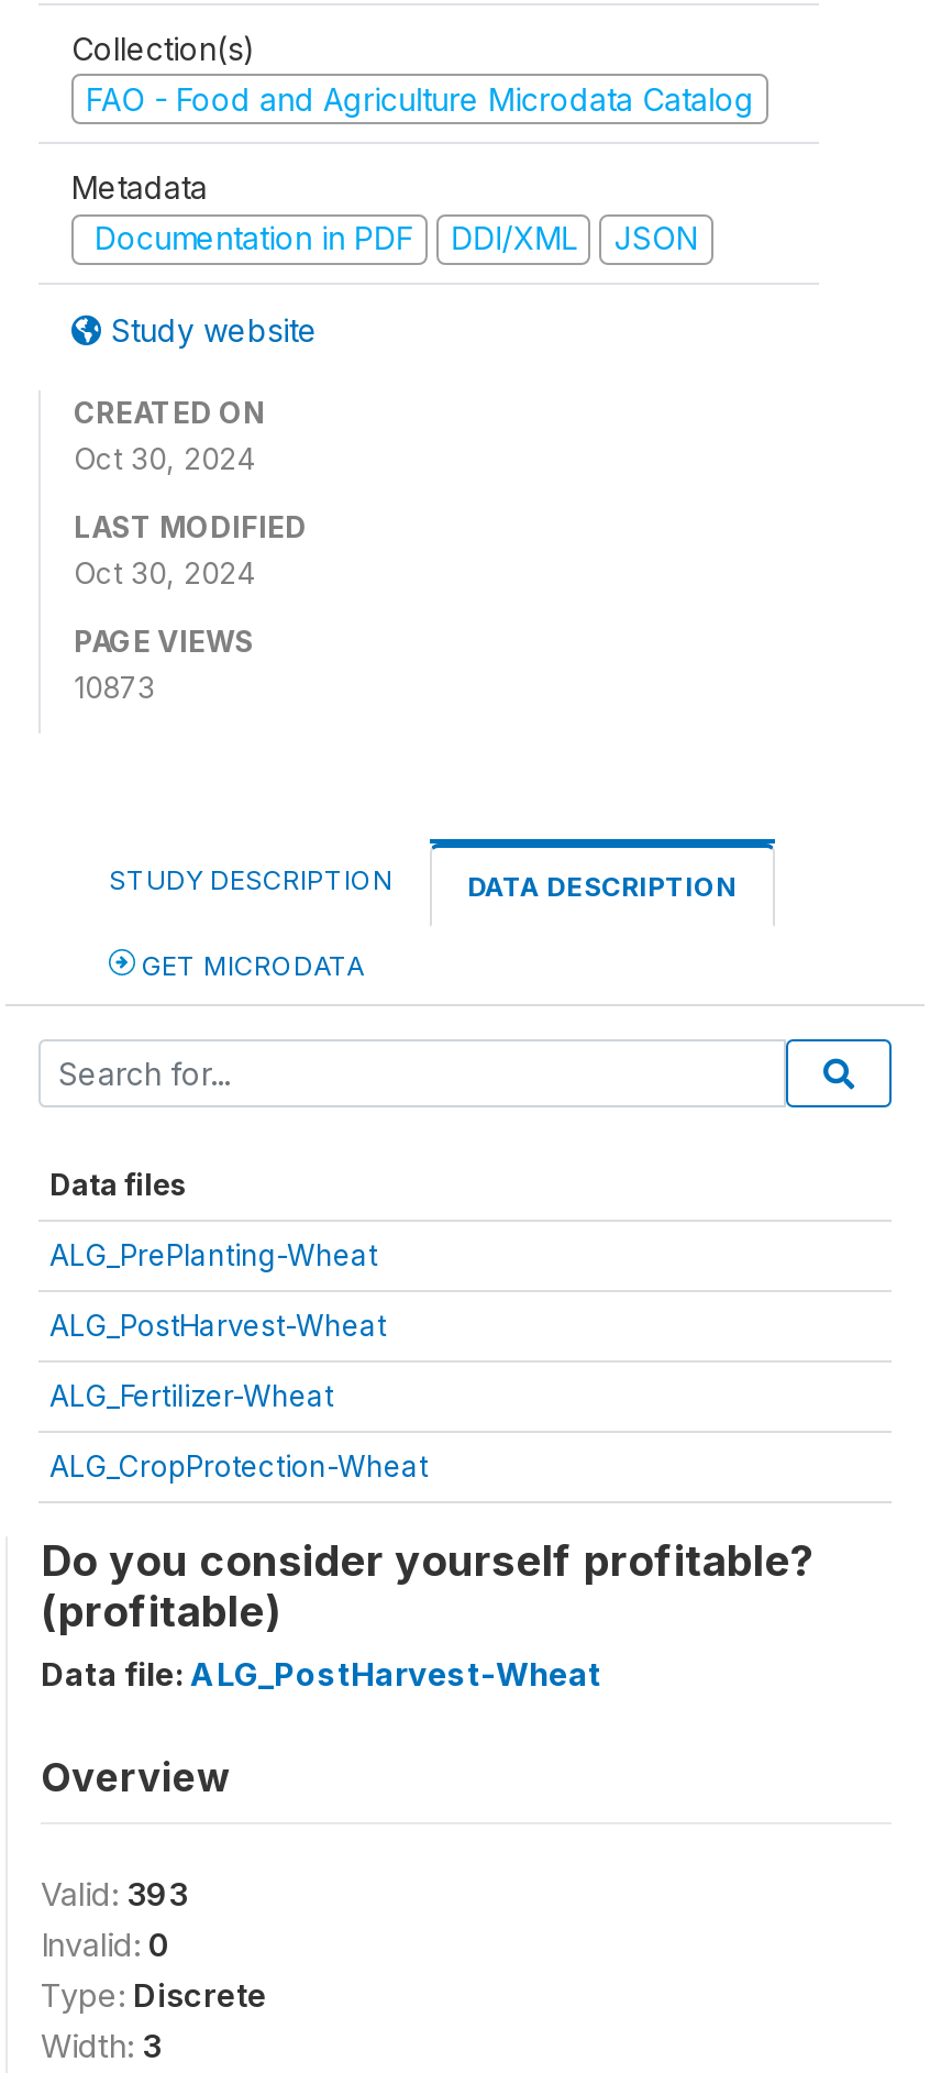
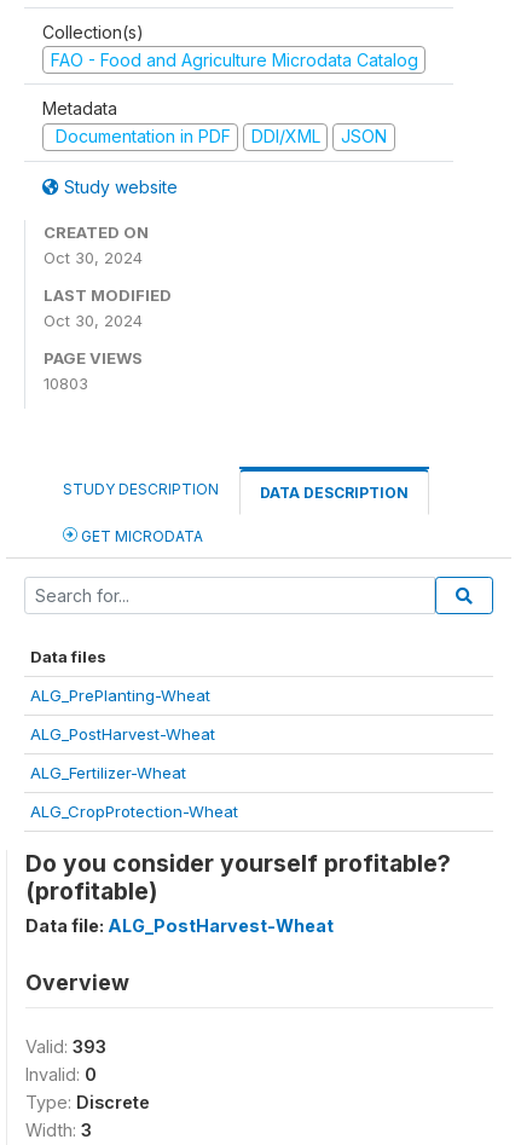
- 10873
+ 10803
